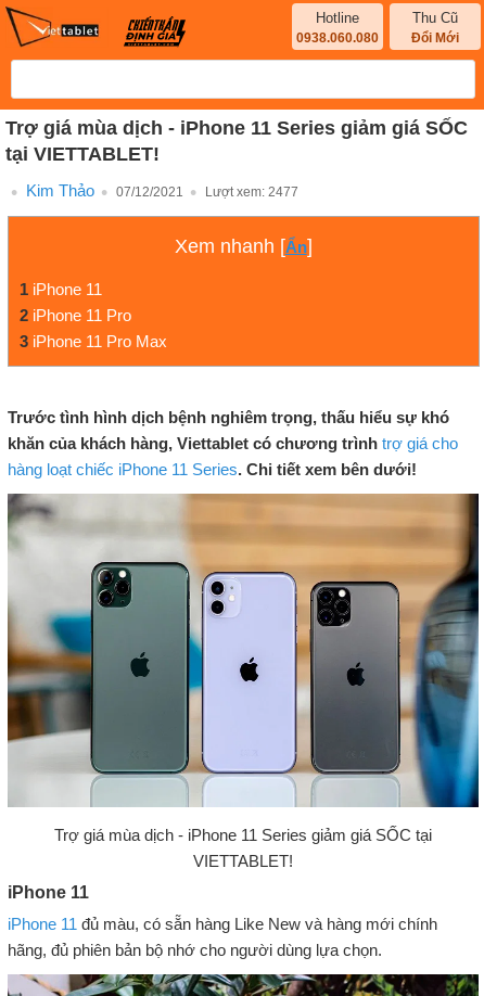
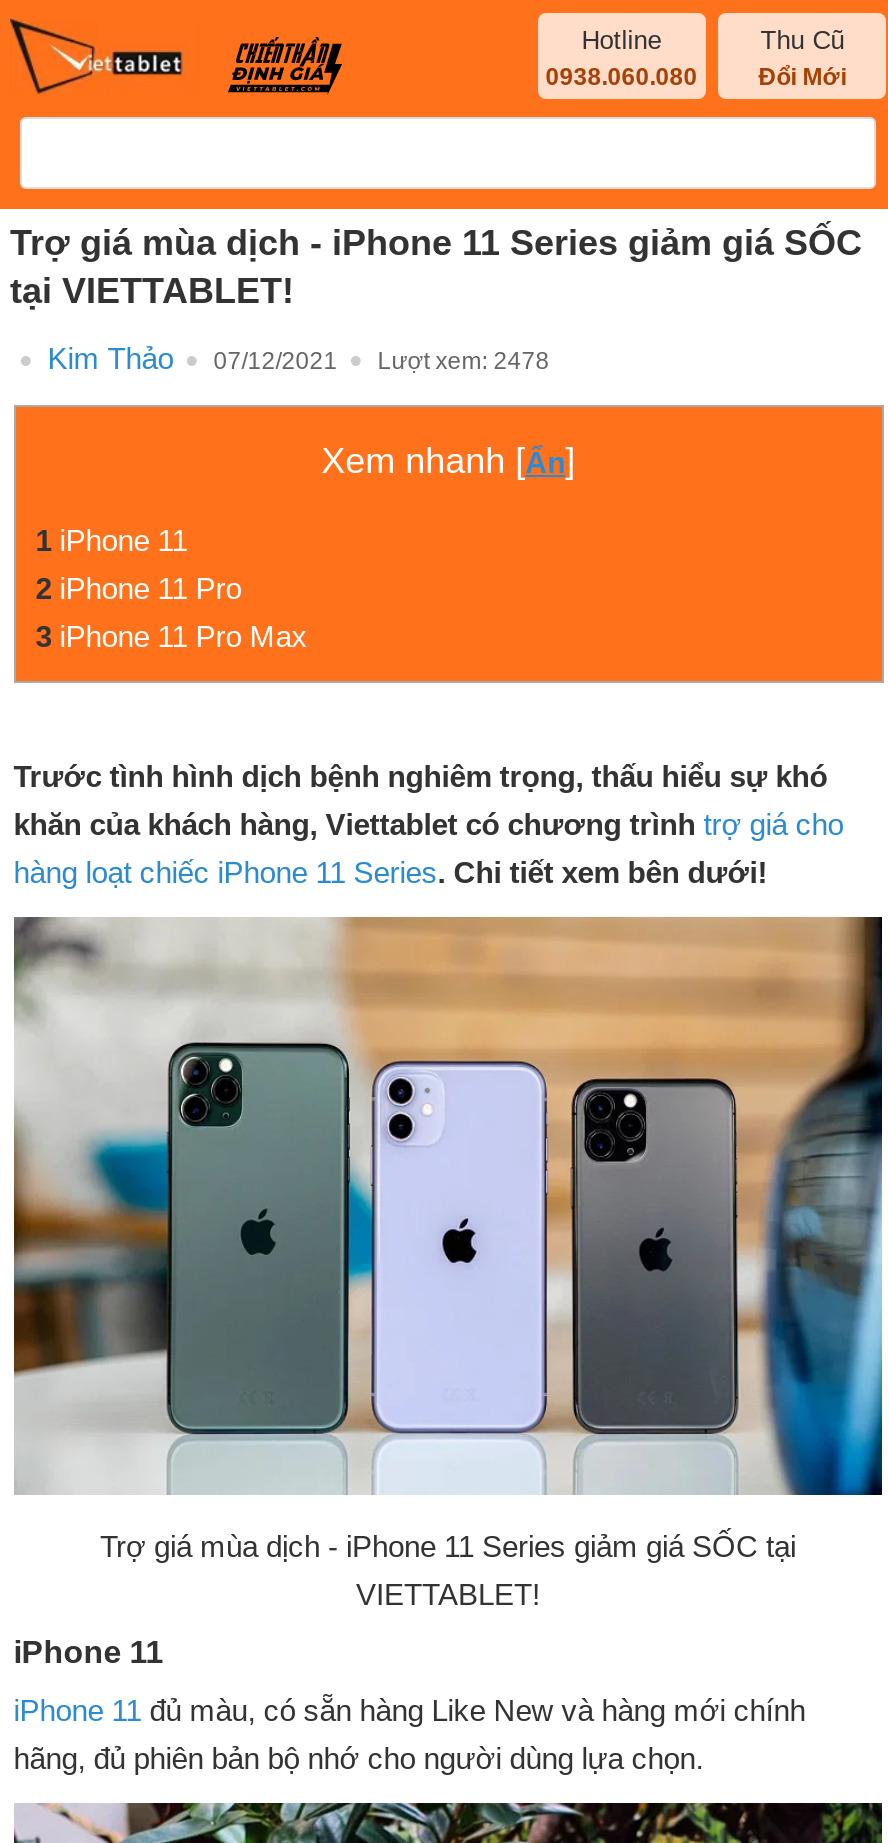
- Kim Thảo 07/12/2021 Lượt xem: 2477
+ Kim Thảo 07/12/2021 Lượt xem: 2478
